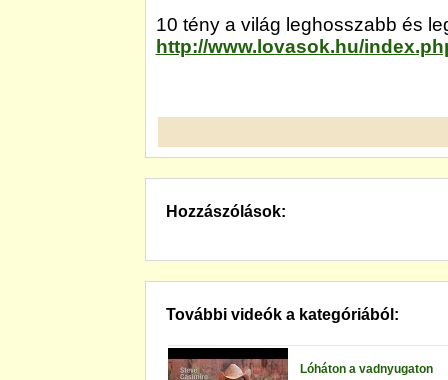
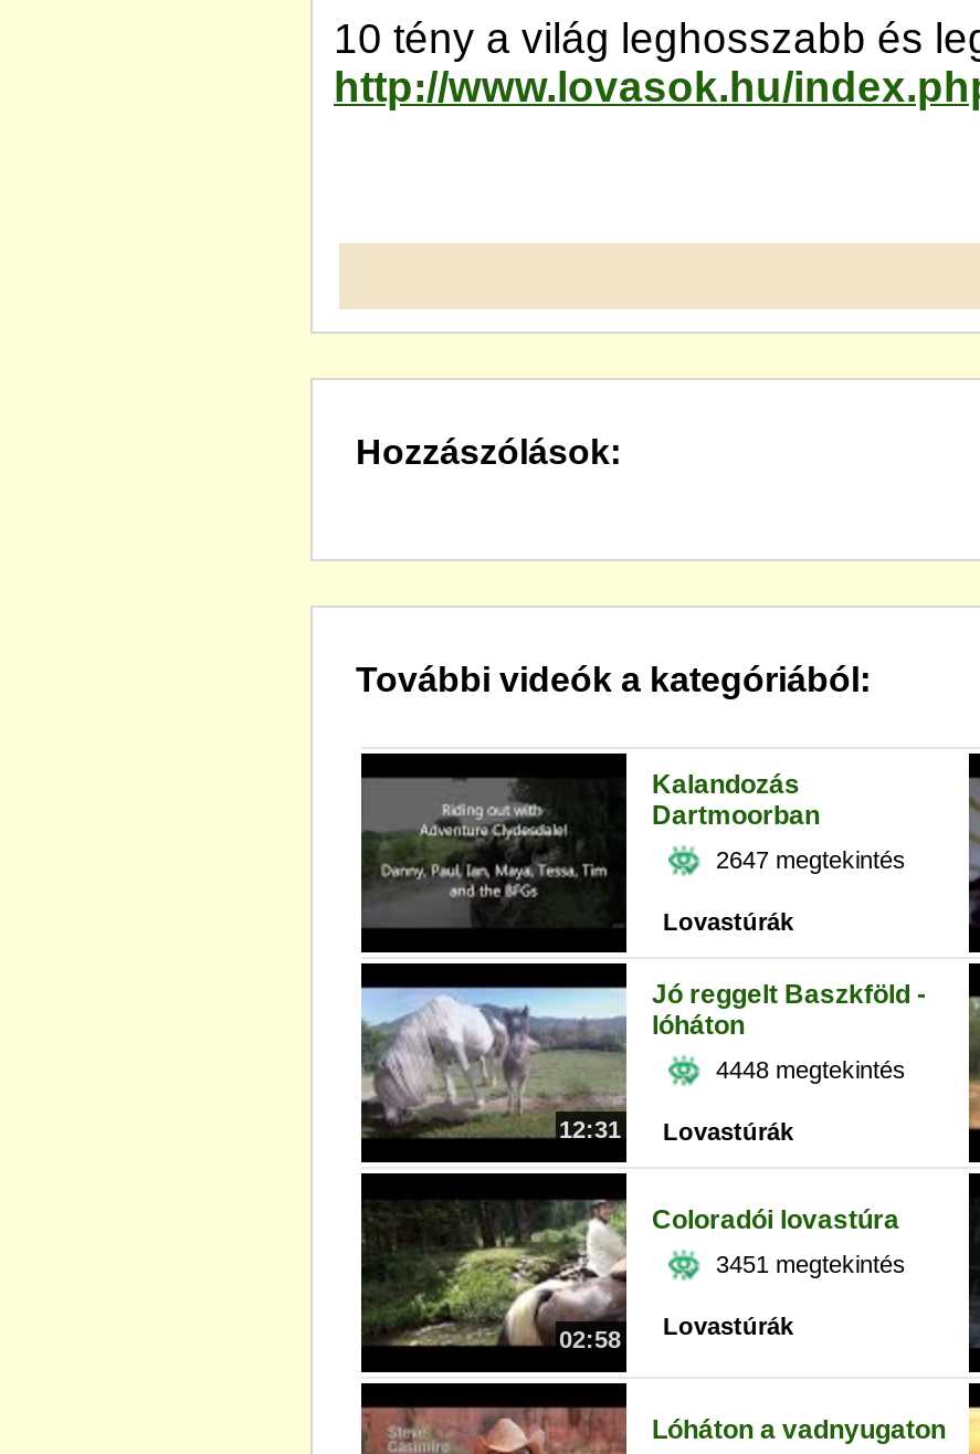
+ [image]
+ 12:31

+ 02:58

+ Kalandozás
+ Dartmoorban
+ 2647 megtekintés
+ Lovastúrák

+ Jó reggelt Baszkföld -
+ lóháton
+ 4448 megtekintés
+ Lovastúrák

+ Coloradói lovastúra
+ 3451 megtekintés
+ Lovastúrák
